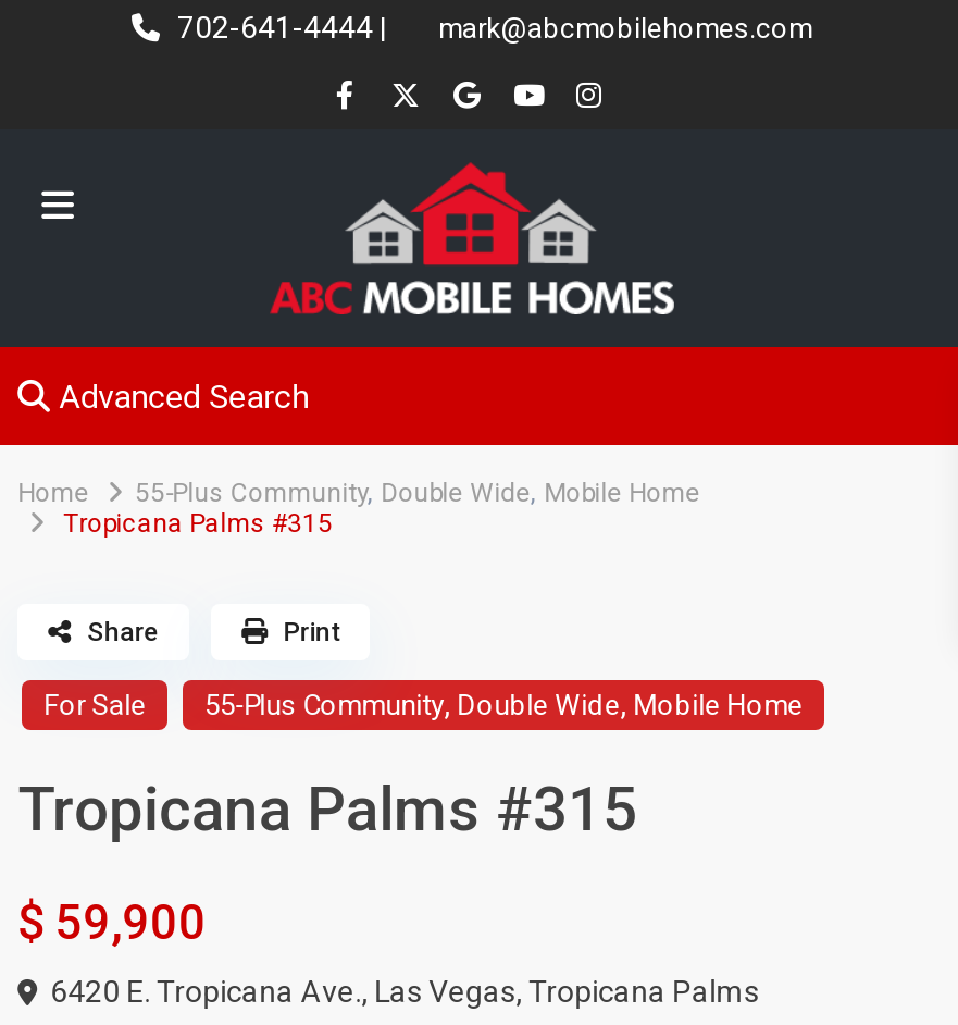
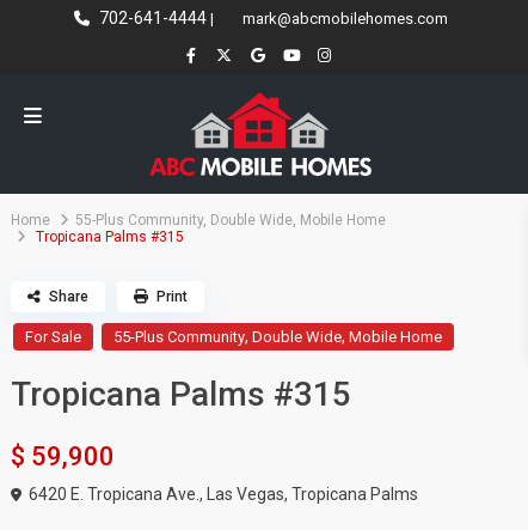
- Advanced Search
